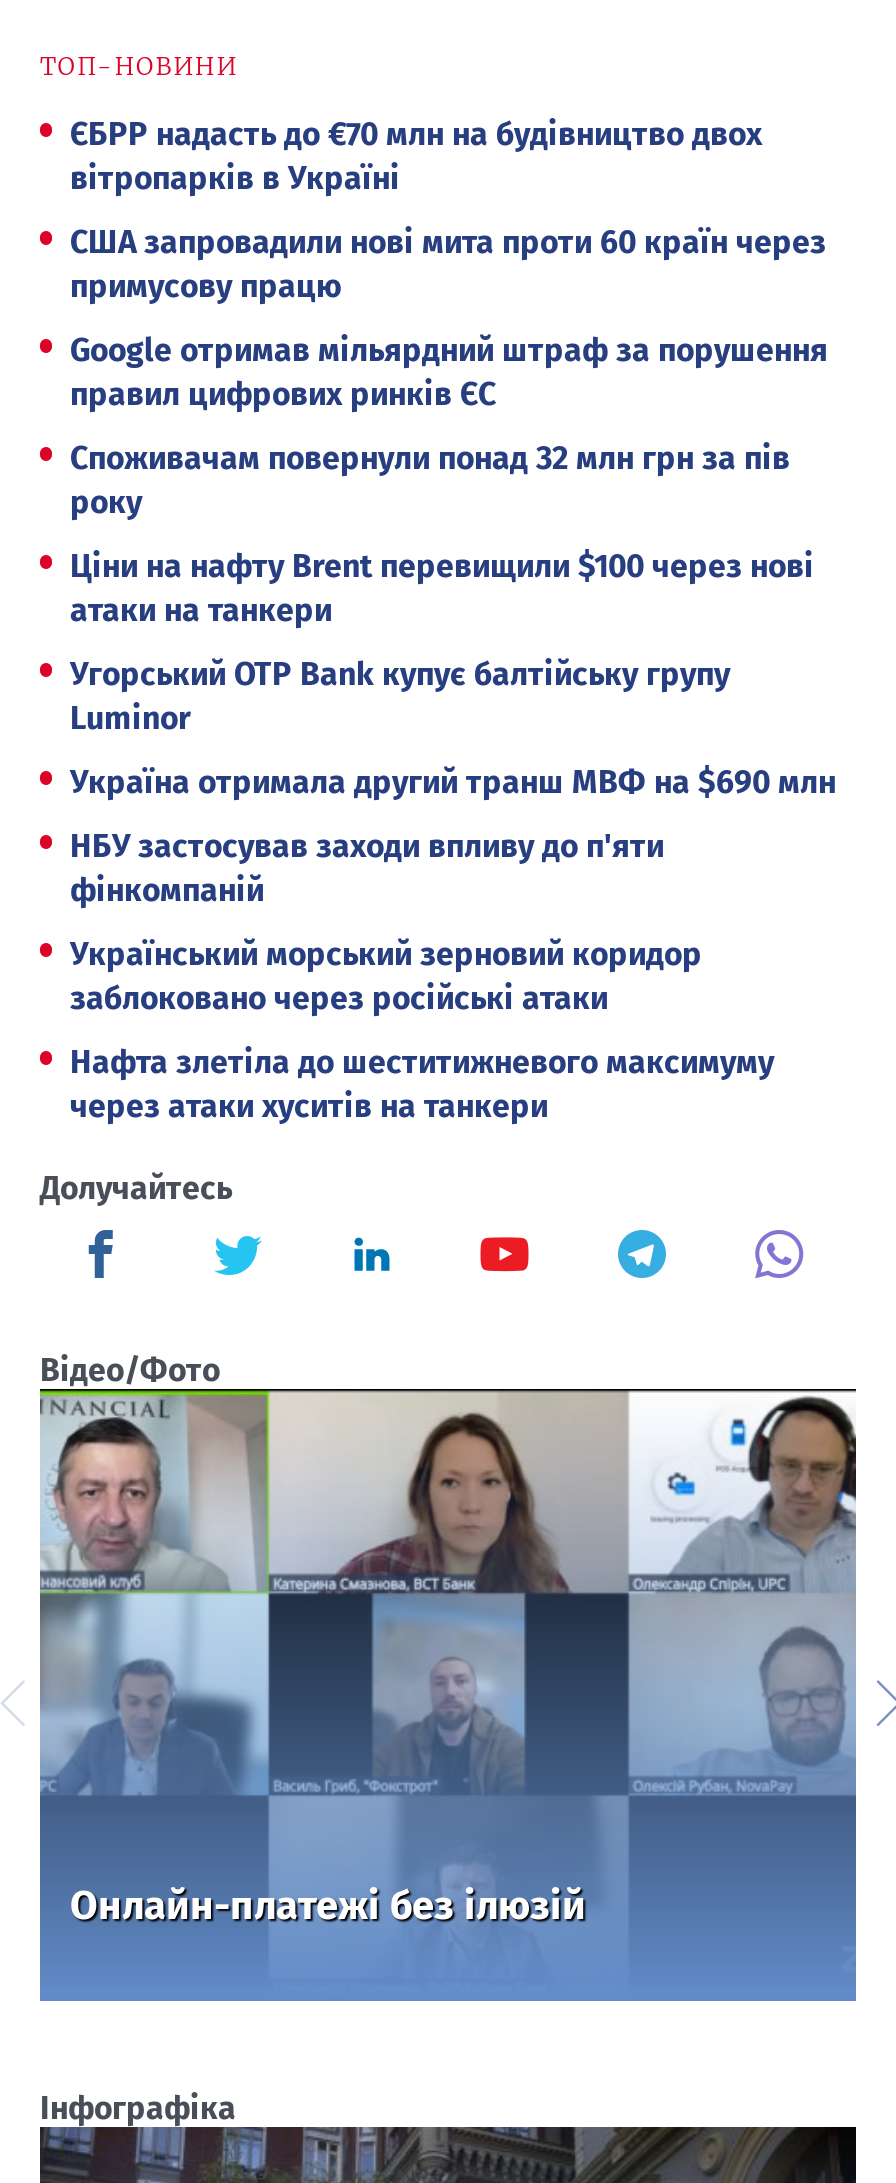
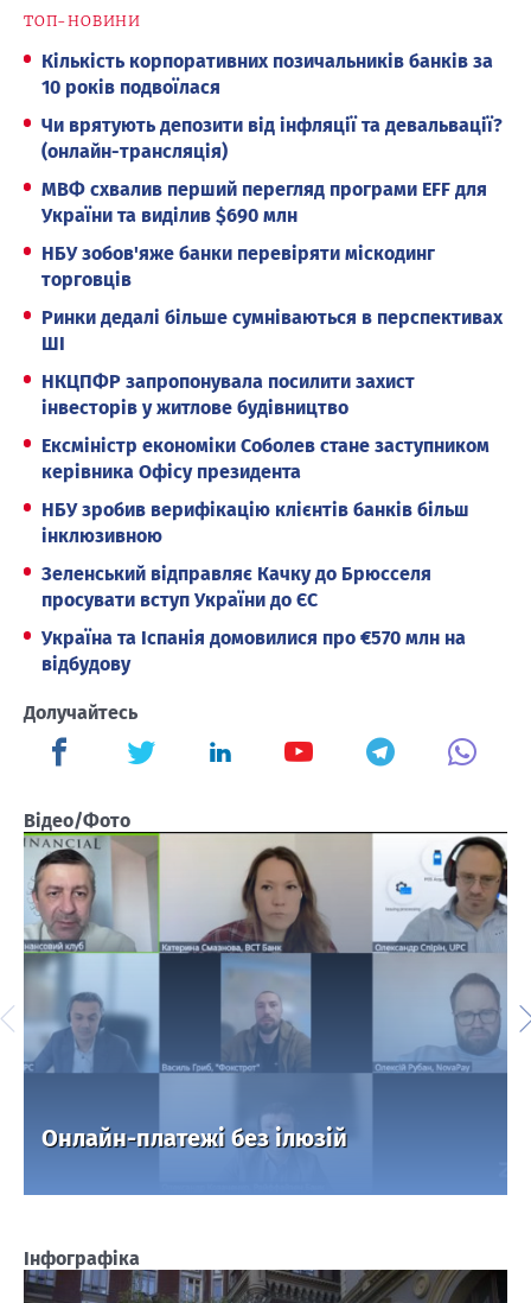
- ЄБРР надасть до €70 млн на будівництво двох
- вітропарків в Україні
+ Кількість корпоративних позичальників банків за
+ 10 років подвоїлася

- США запровадили нові мита проти 60 країн через
- примусову працю
+ Чи врятують депозити від інфляції та девальвації?
+ (онлайн-трансляція)

- Google отримав мільярдний штраф за порушення
- правил цифрових ринків ЄС
+ МВФ схвалив перший перегляд програми EFF для
+ України та виділив $690 млн

- Споживачам повернули понад 32 млн грн за пів
- року
+ НБУ зобов'яже банки перевіряти міскодинг
+ торговців

- Ціни на нафту Brent перевищили $100 через нові
- атаки на танкери
+ Ринки дедалі більше сумніваються в перспективах
+ ШІ

- Угорський OTP Bank купує балтійську групу
- Luminor
+ НКЦПФР запропонувала посилити захист
+ інвесторів у житлове будівництво

- Україна отримала другий транш МВФ на $690 млн
+ Ексміністр економіки Соболев стане заступником
+ керівника Офісу президента

- НБУ застосував заходи впливу до п'яти
- фінкомпаній
+ НБУ зробив верифікацію клієнтів банків більш
+ інклюзивною

- Український морський зерновий коридор
- заблоковано через російські атаки
+ Зеленський відправляє Качку до Брюсселя
+ просувати вступ України до ЄС

- Нафта злетіла до шеститижневого максимуму
- через атаки хуситів на танкери
+ Україна та Іспанія домовилися про €570 млн на
+ відбудову
